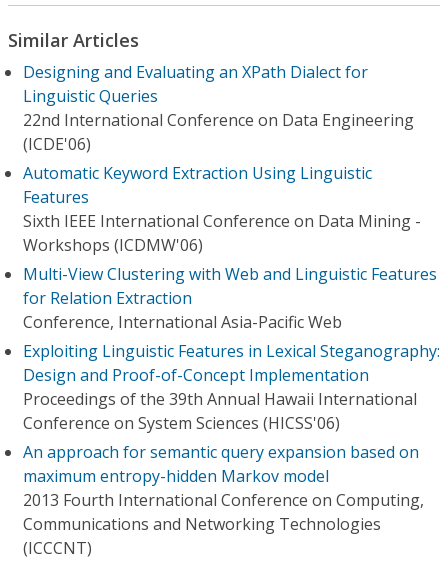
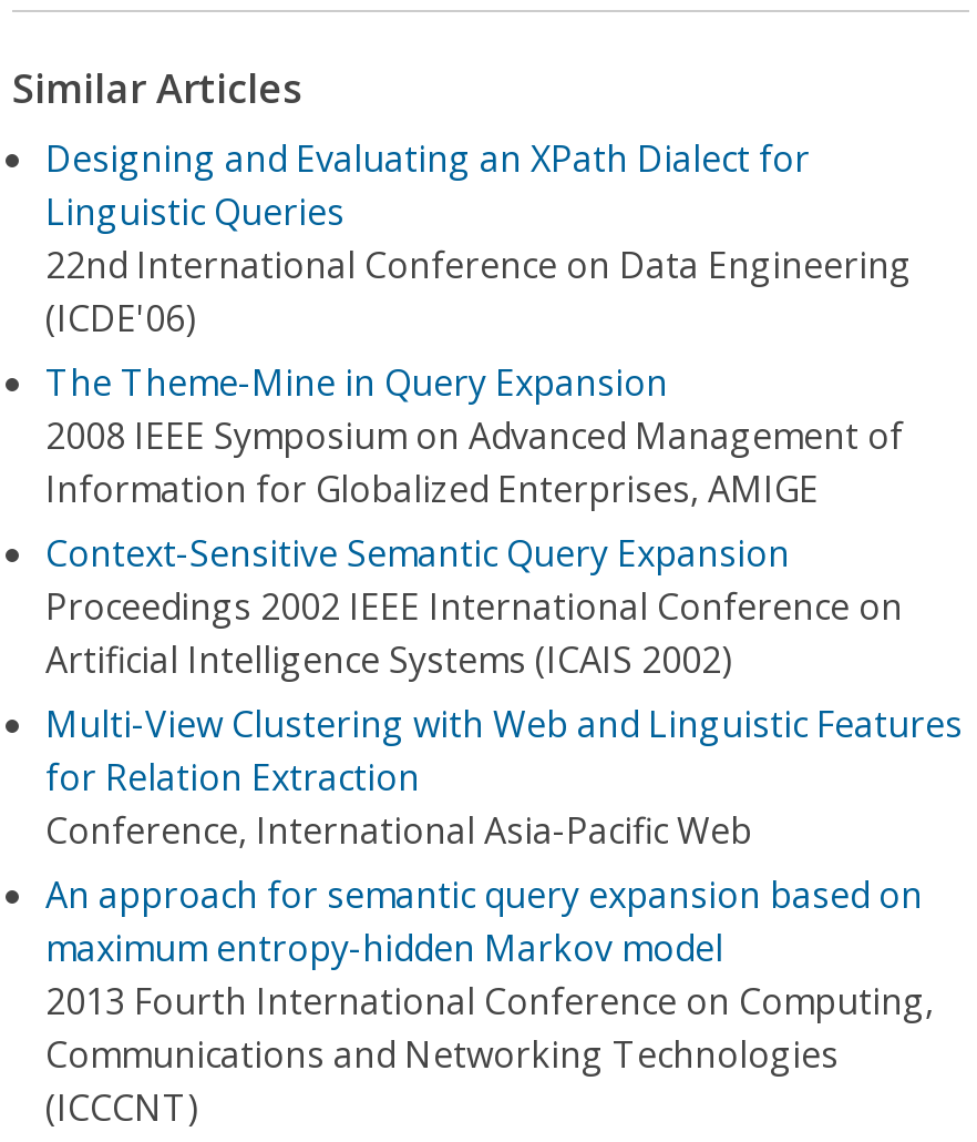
- Automatic Keyword Extraction Using Linguistic
- Features
- Sixth IEEE International Conference on Data Mining -
- Workshops (ICDMW'06)
+ The Theme-Mine in Query Expansion
+ 2008 IEEE Symposium on Advanced Management of
+ Information for Globalized Enterprises, AMIGE
+ Context-Sensitive Semantic Query Expansion
+ Proceedings 2002 IEEE International Conference on
+ Artificial Intelligence Systems (ICAIS 2002)

moved down: Multi-View Clustering with Web and Linguistic Features | for Relation Extraction | Conference, International Asia-Pacific Web

- Exploiting Linguistic Features in Lexical Steganography:
- Design and Proof-of-Concept Implementation
- Proceedings of the 39th Annual Hawaii International
- Conference on System Sciences (HICSS'06)
